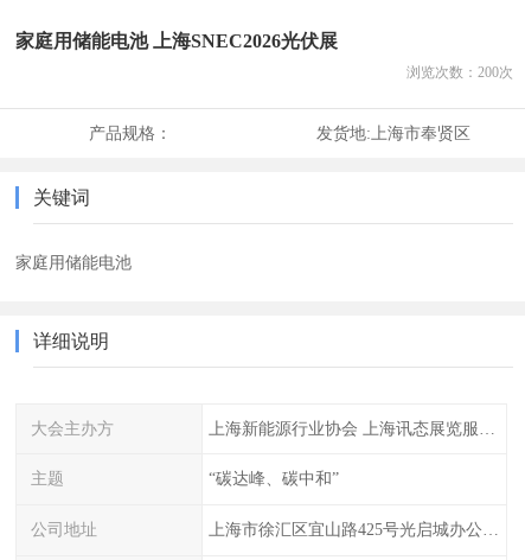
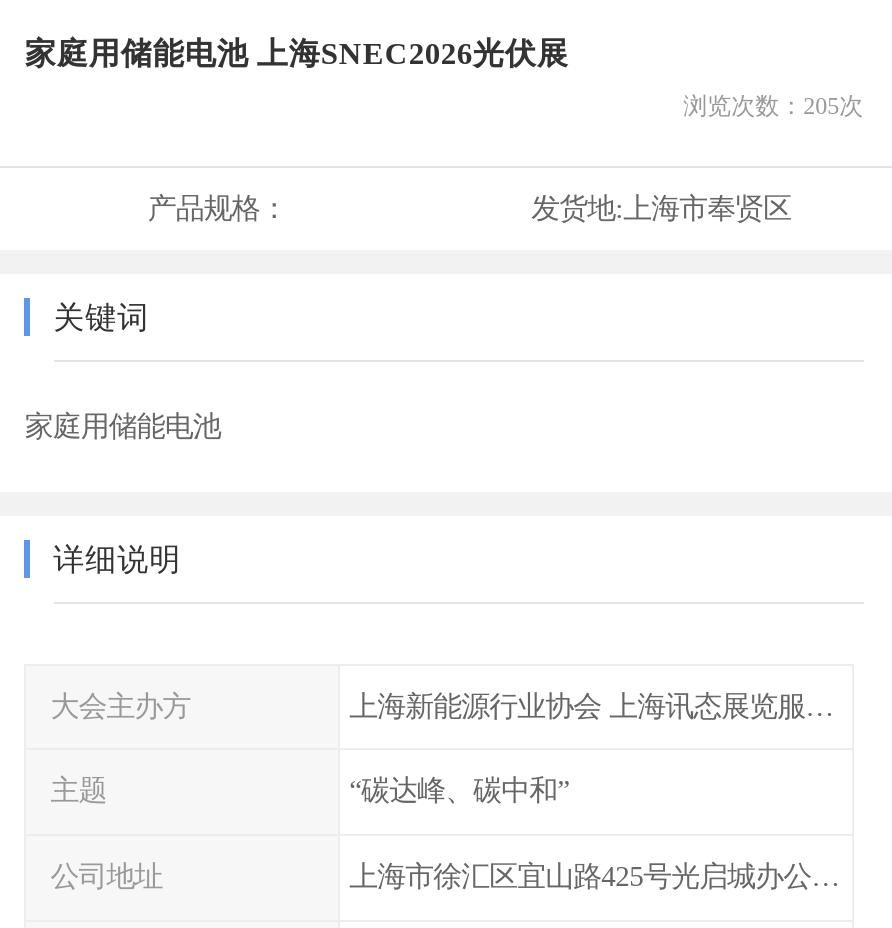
- 浏览次数：200次
+ 浏览次数：205次
